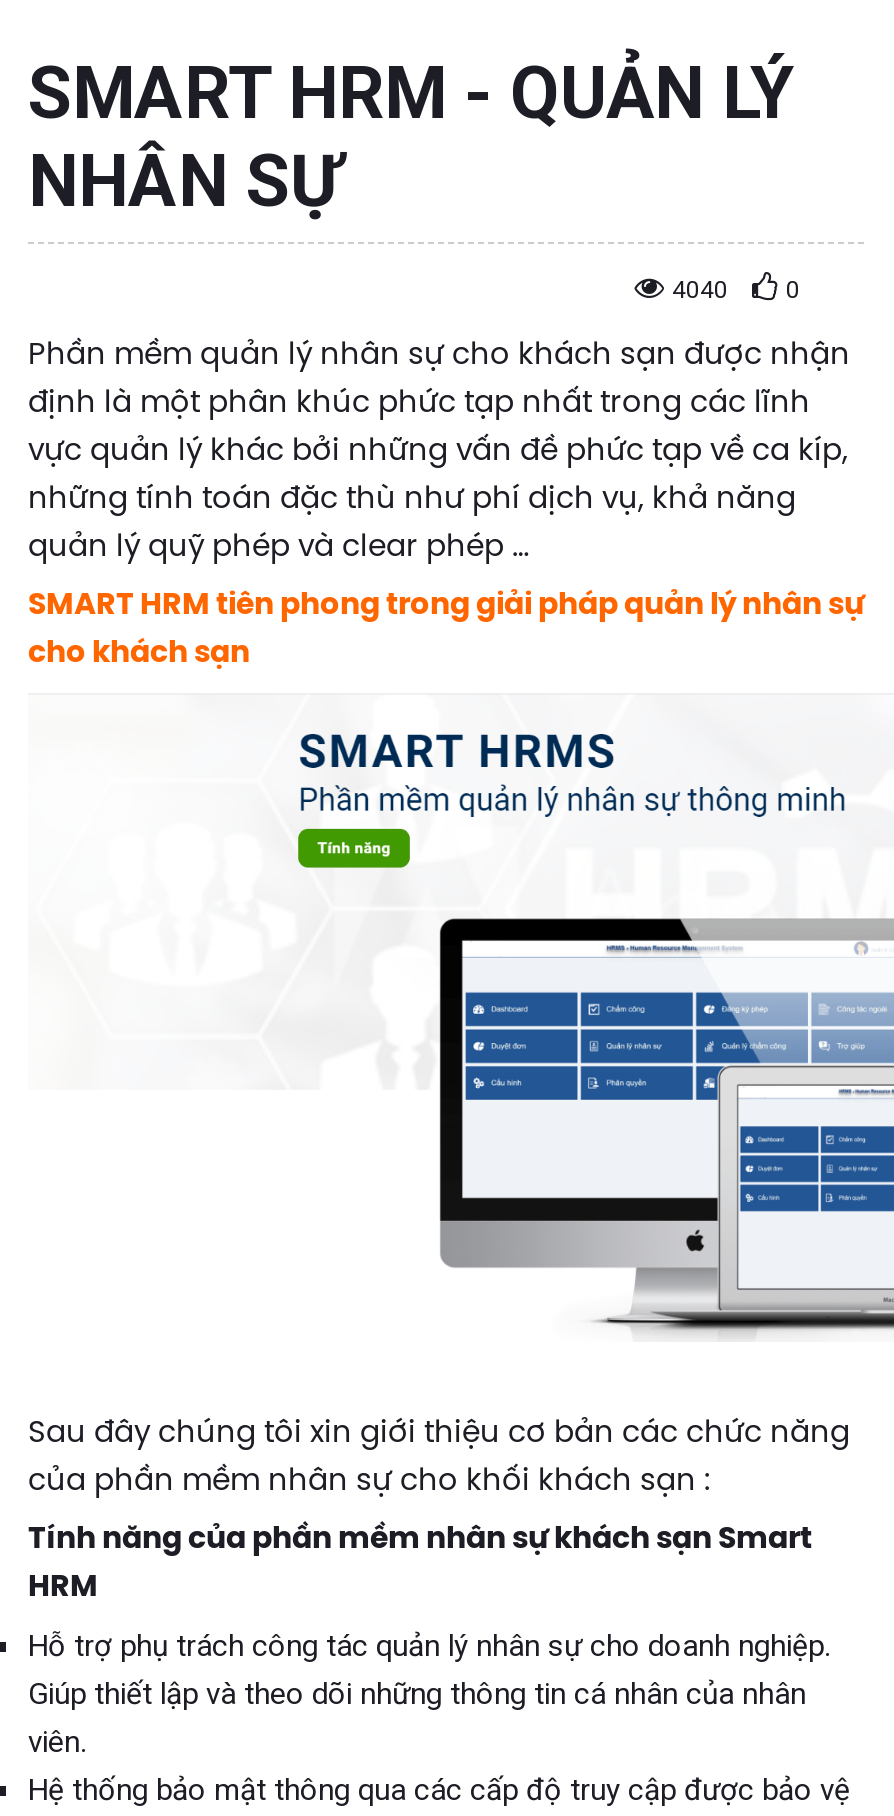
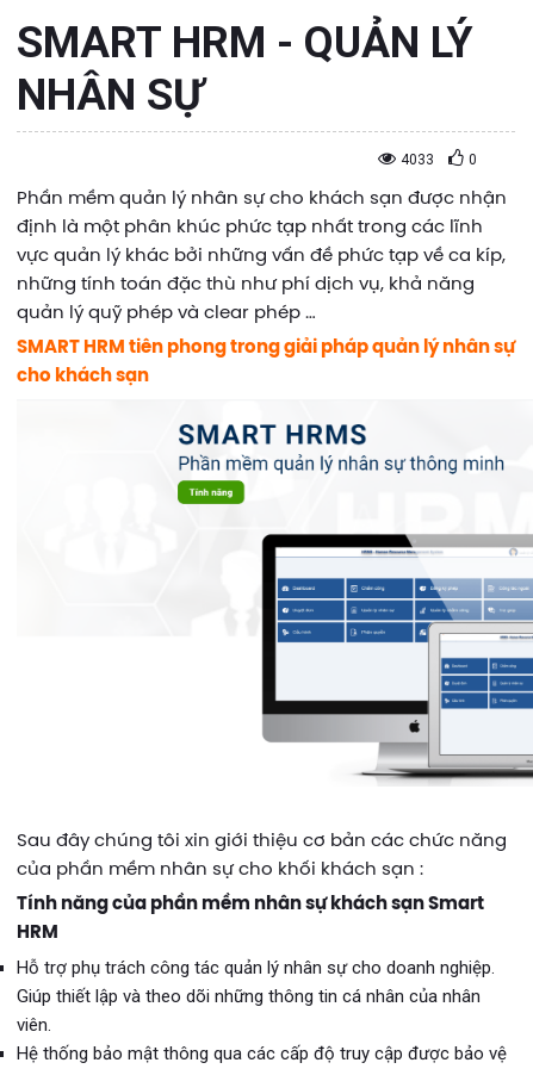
- 4040
+ 4033
